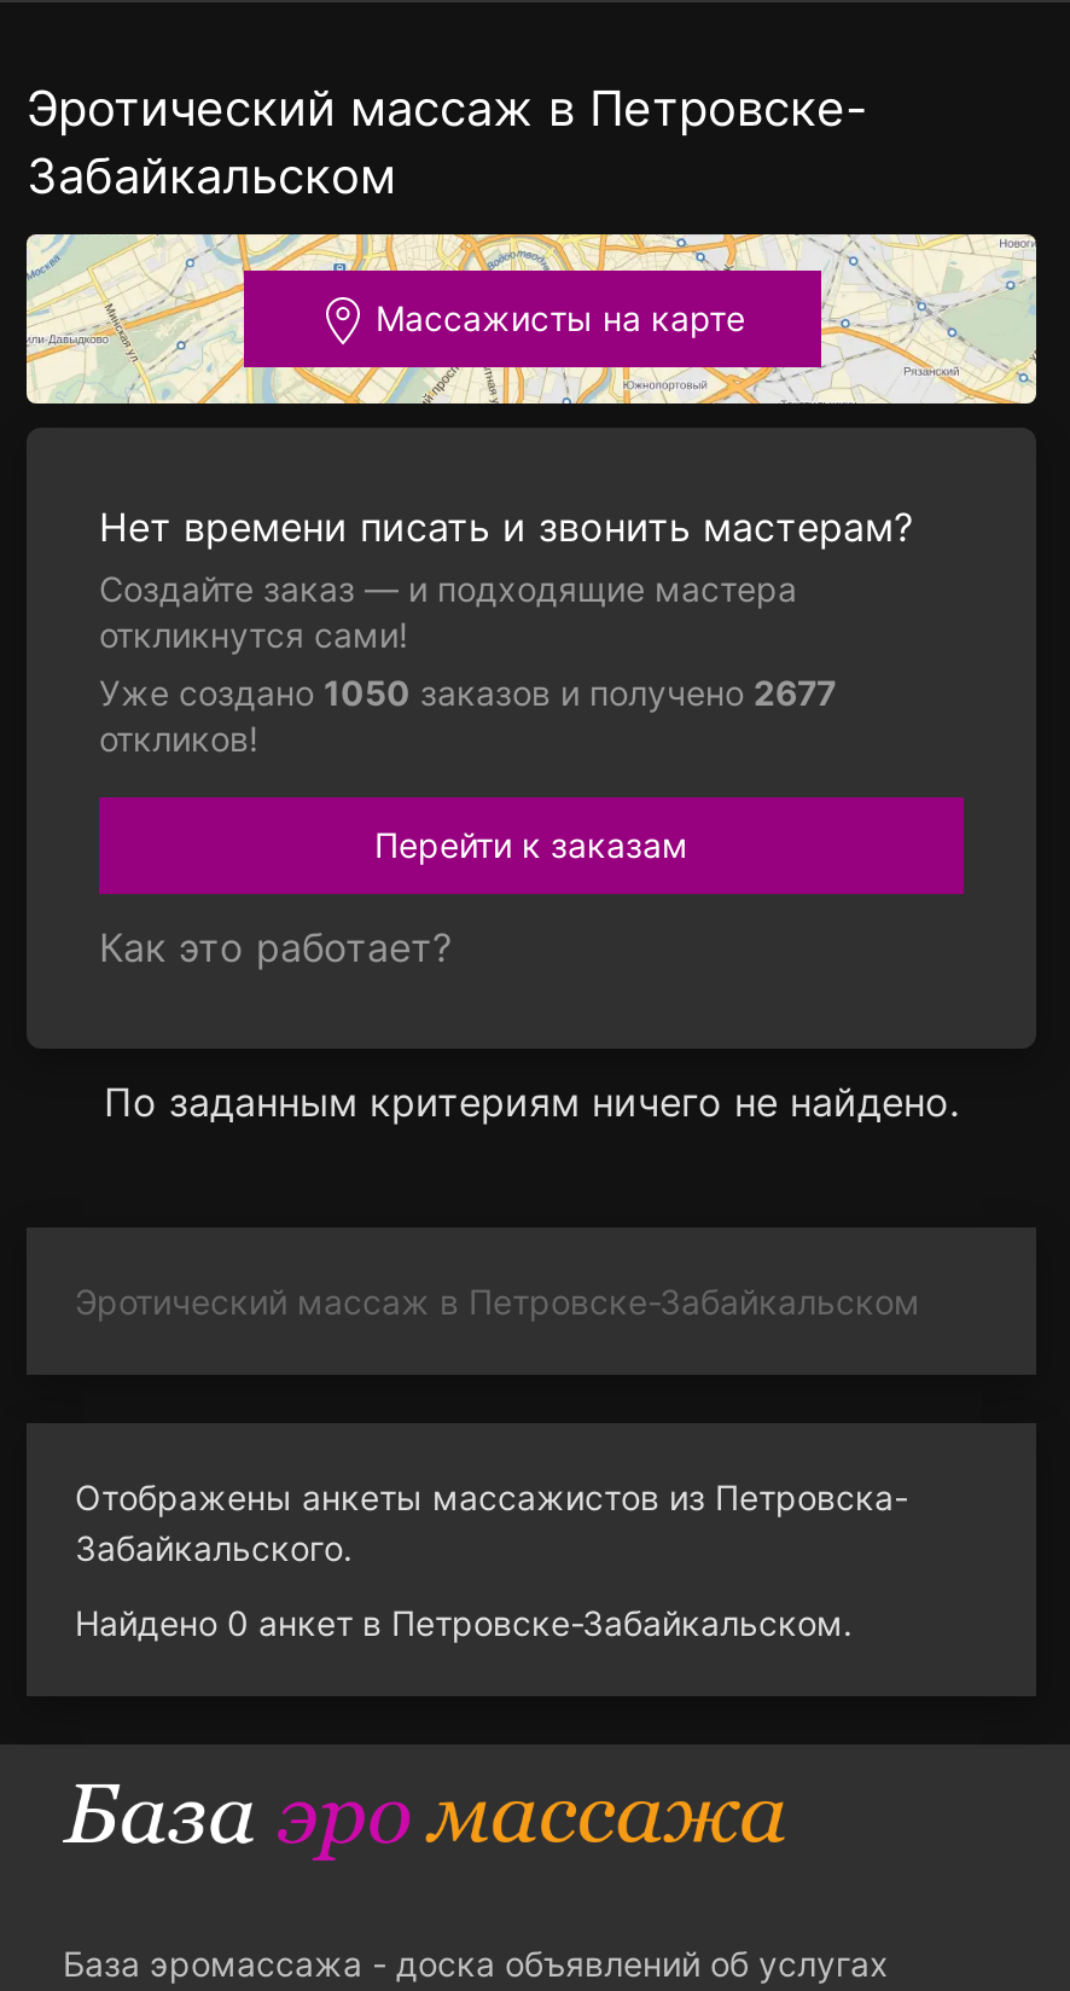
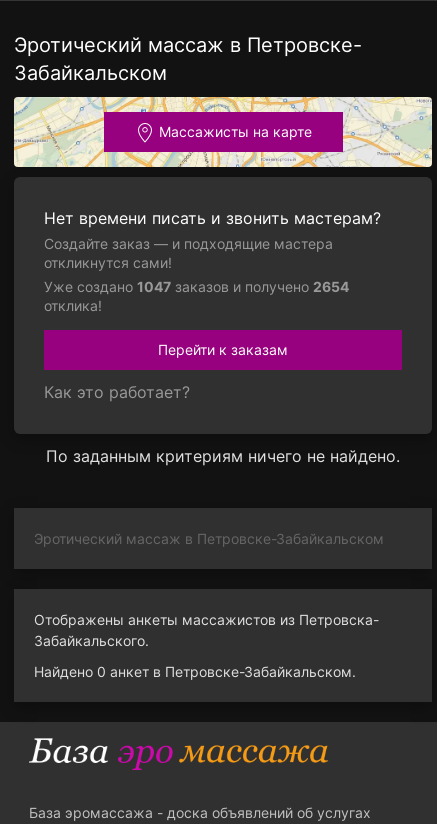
- Уже создано 1050 заказов и получено 2677
- откликов!
+ Уже создано 1047 заказов и получено 2654
+ отклика!
